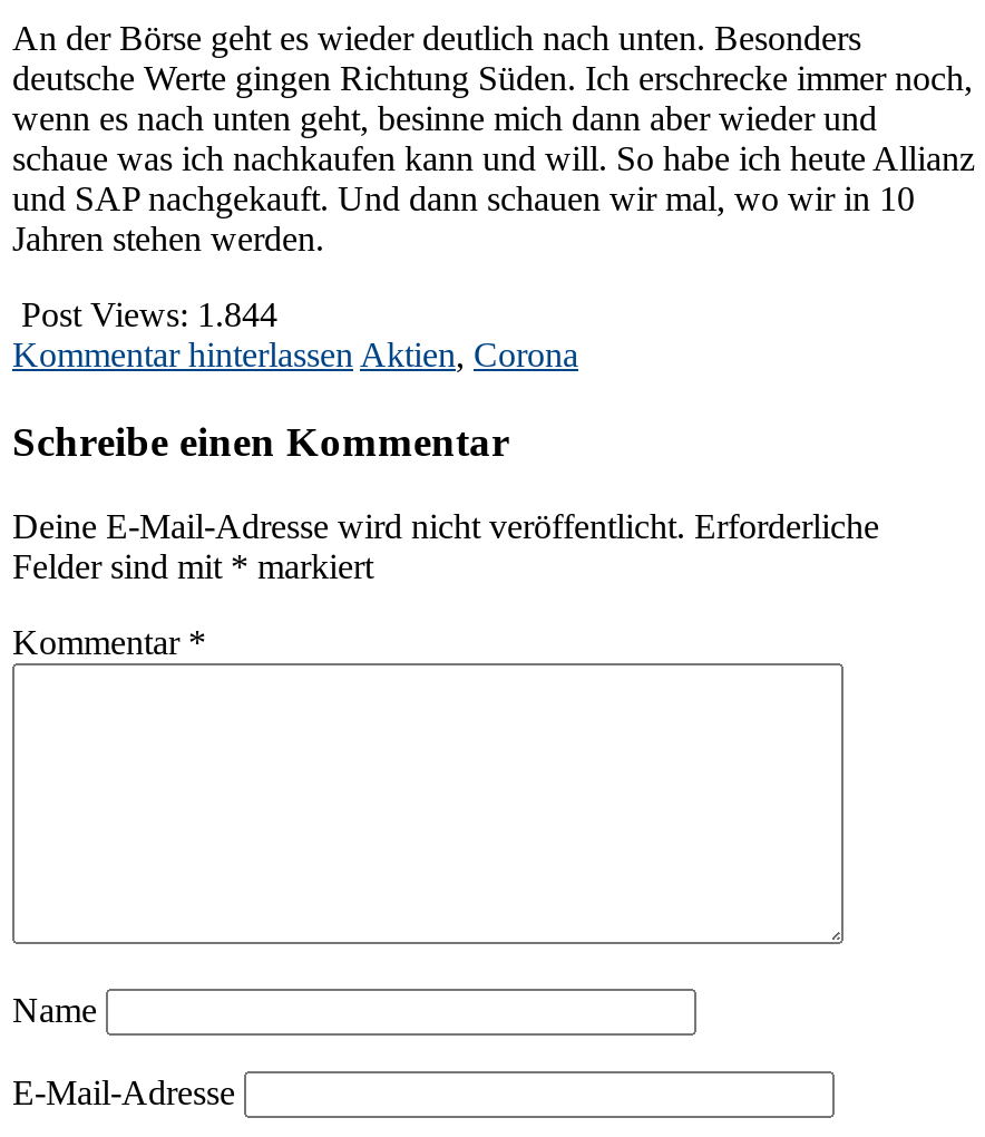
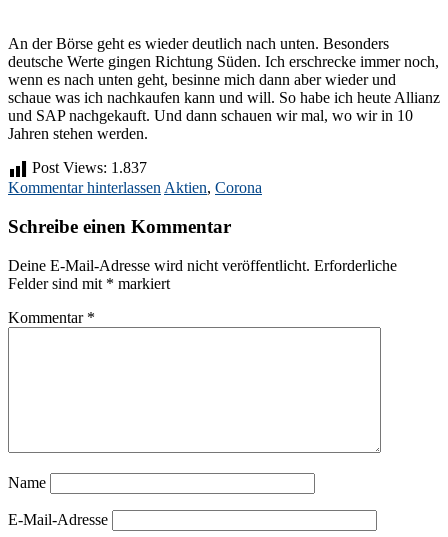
- Post Views: 1.844
+ Post Views: 1.837
